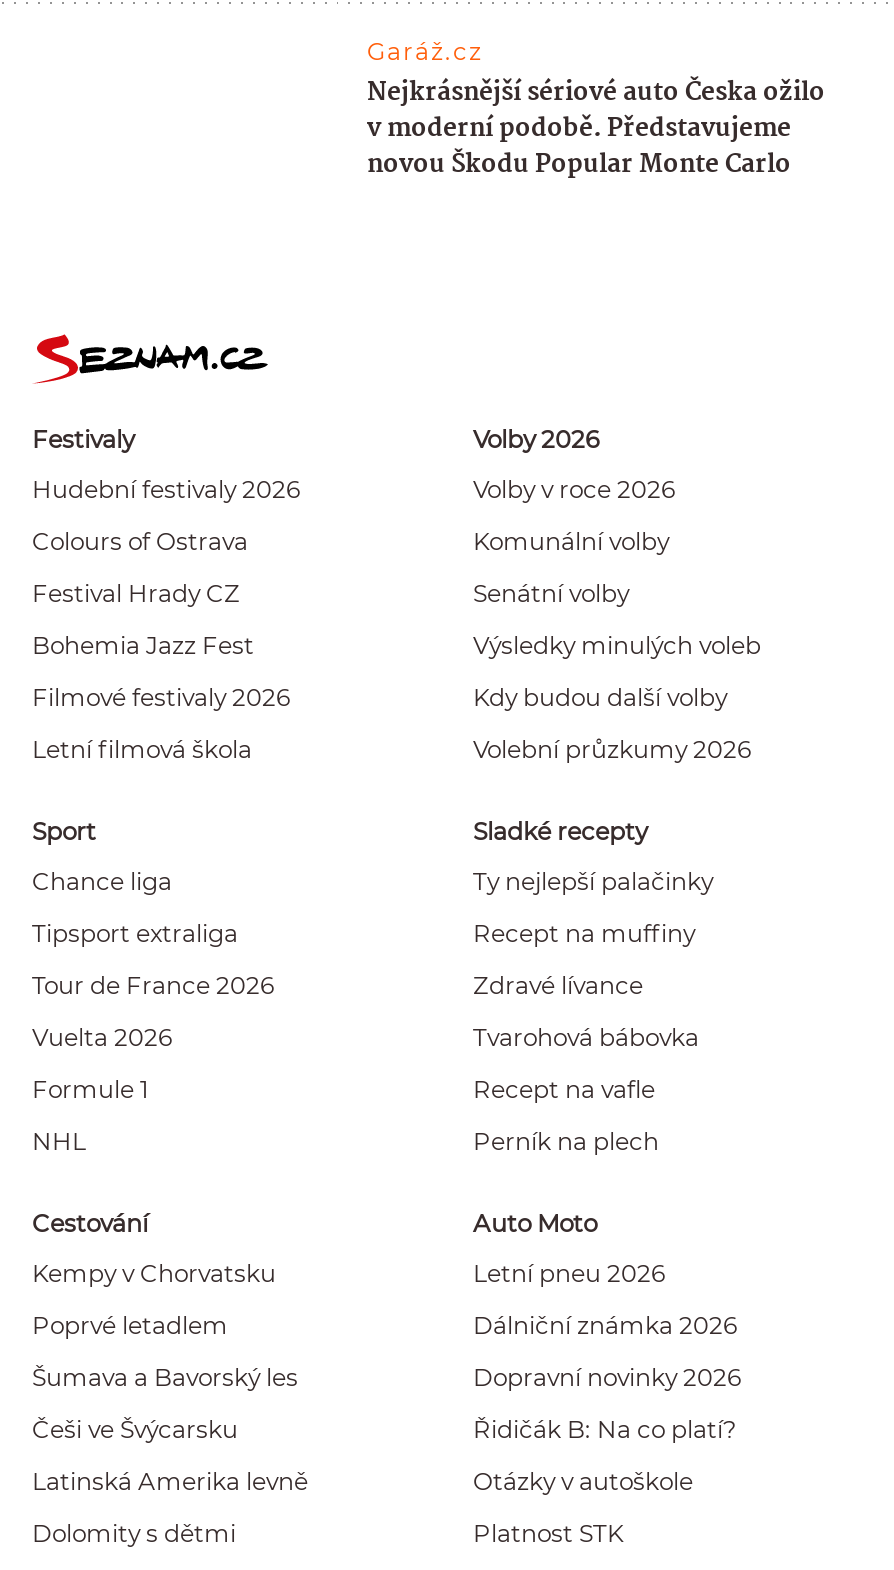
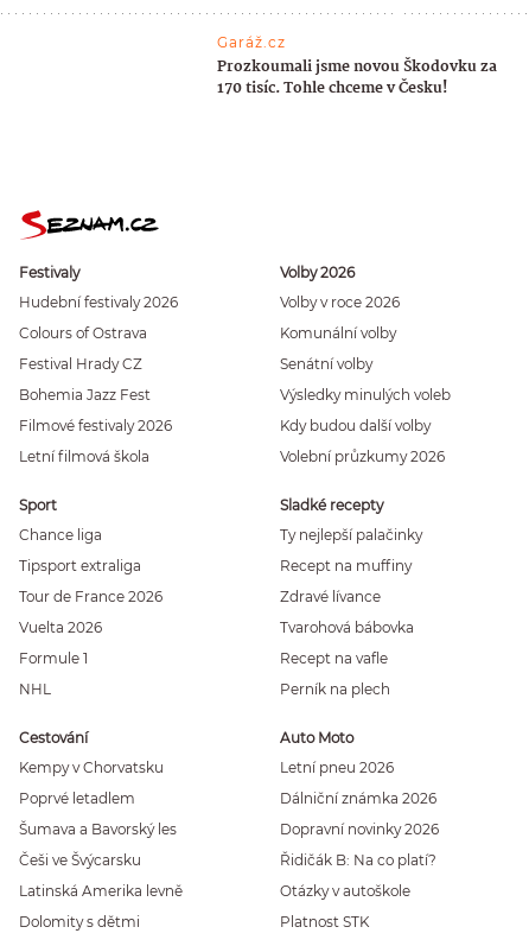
- Nejkrásnější sériové auto Česka ožilo
- v moderní podobě. Představujeme
- novou Škodu Popular Monte Carlo
+ Prozkoumali jsme novou Škodovku za
+ 170 tisíc. Tohle chceme v Česku!
